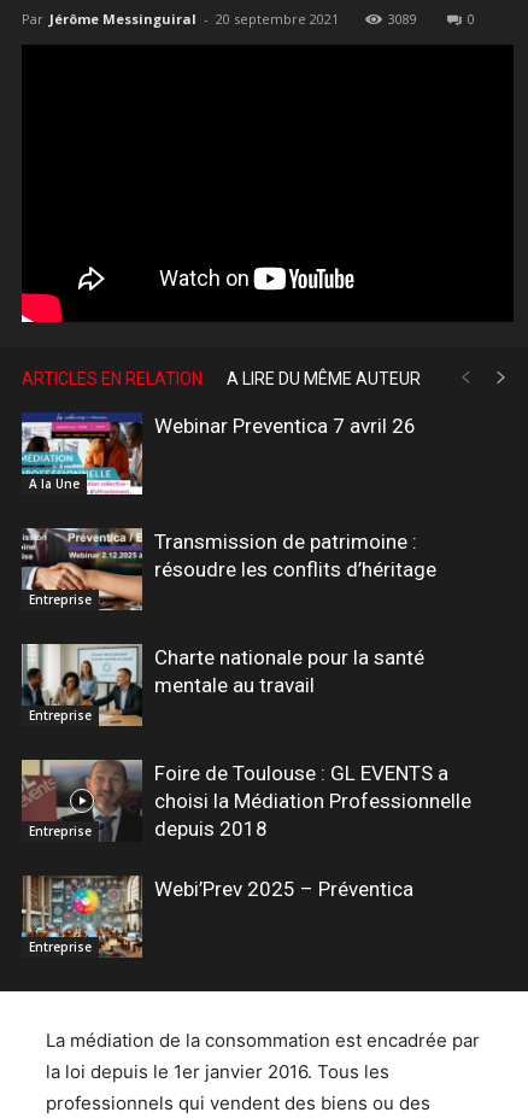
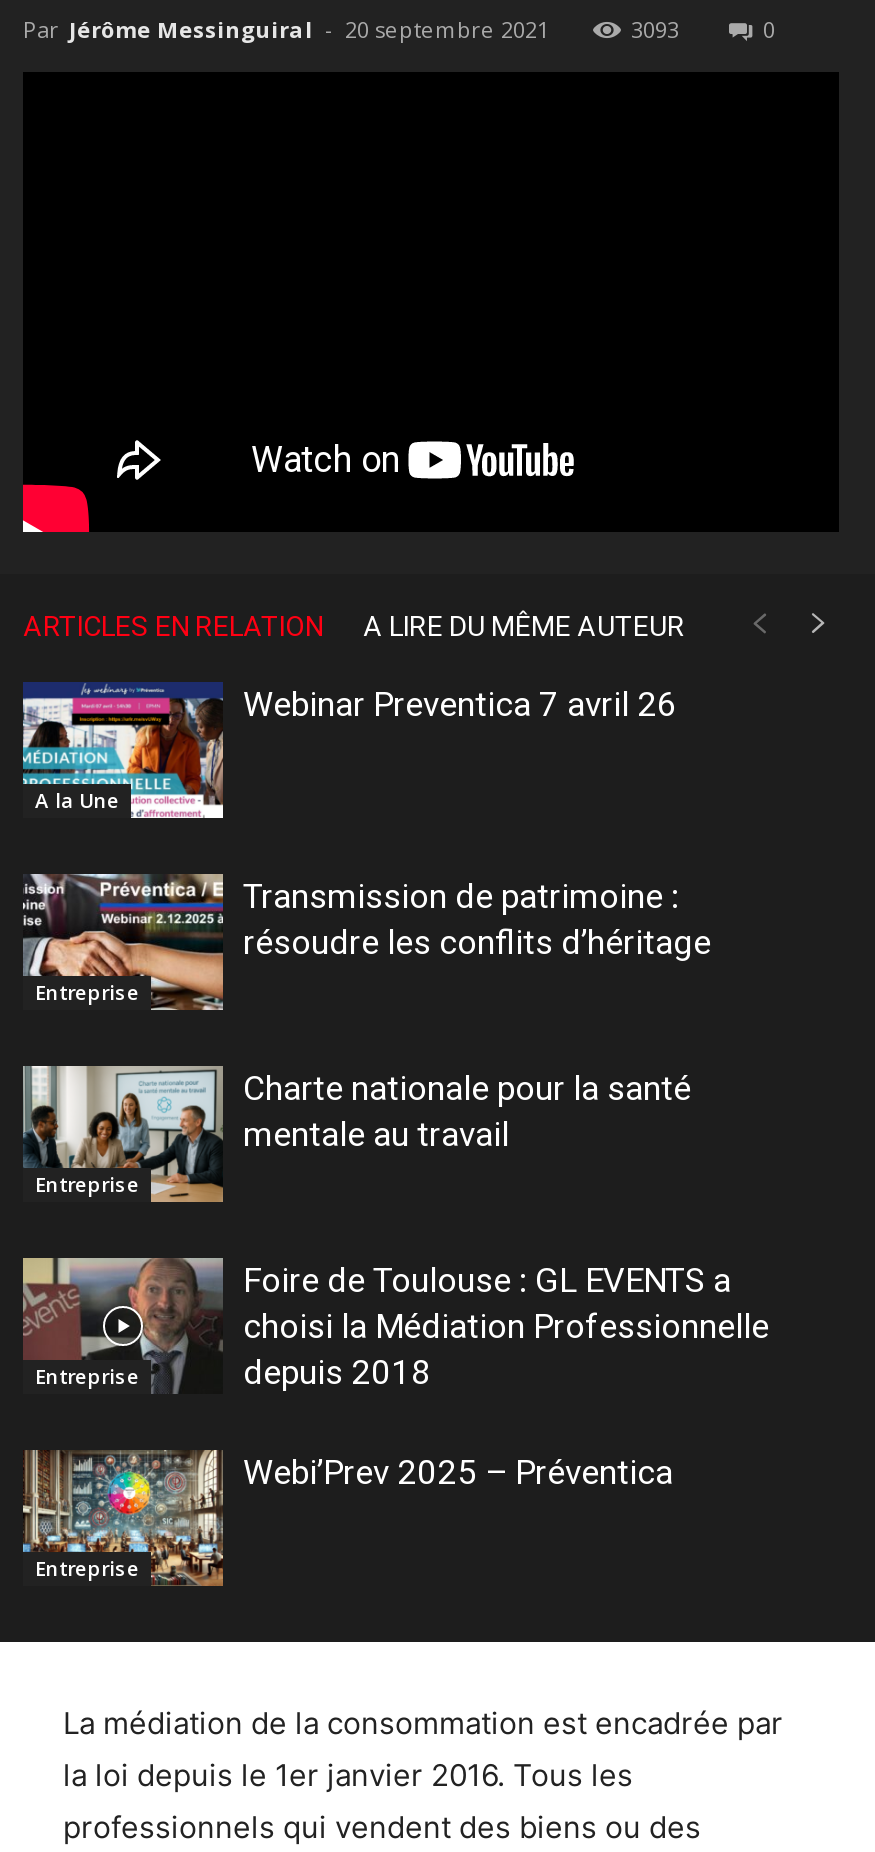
- 3089
+ 3093
